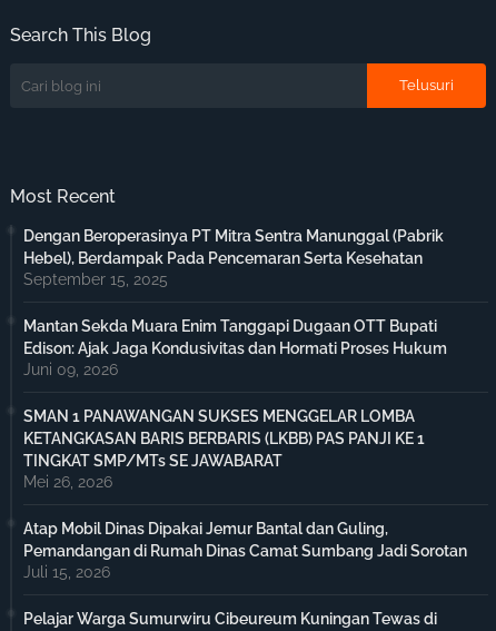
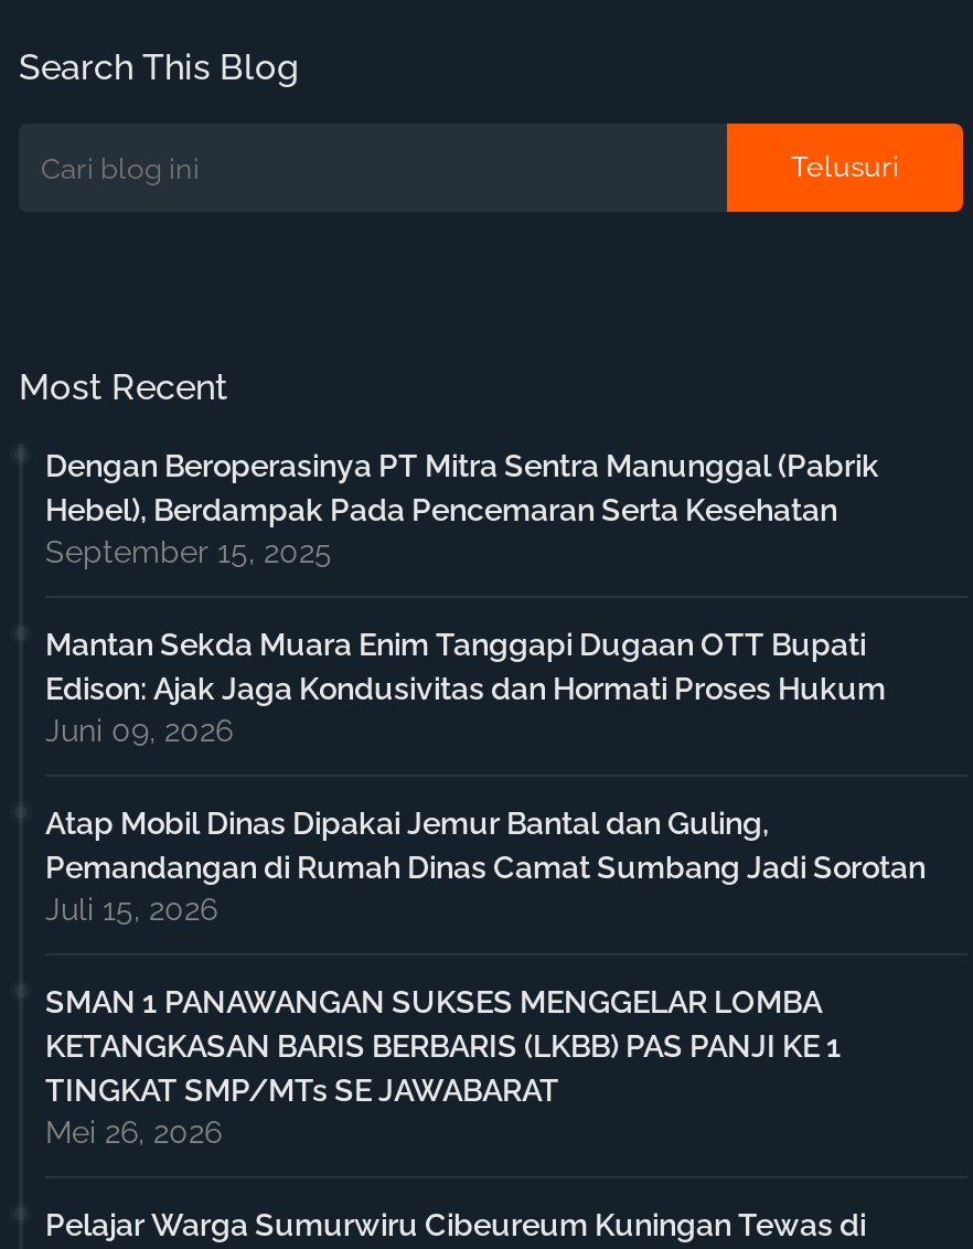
moved down: SMAN 1 PANAWANGAN SUKSES MENGGELAR LOMBA | KETANGKASAN BARIS BERBARIS (LKBB) PAS PANJI KE 1 | TINGKAT SMP/MTs SE JAWABARAT | Mei 26, 2026

moved up: Atap Mobil Dinas Dipakai Jemur Bantal dan Guling, | Pemandangan di Rumah Dinas Camat Sumbang Jadi Sorotan | Juli 15, 2026
